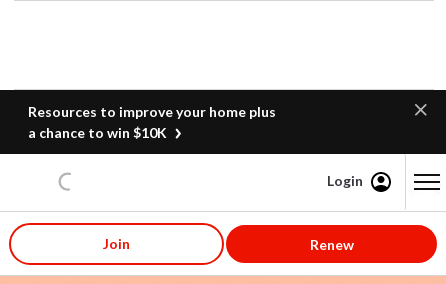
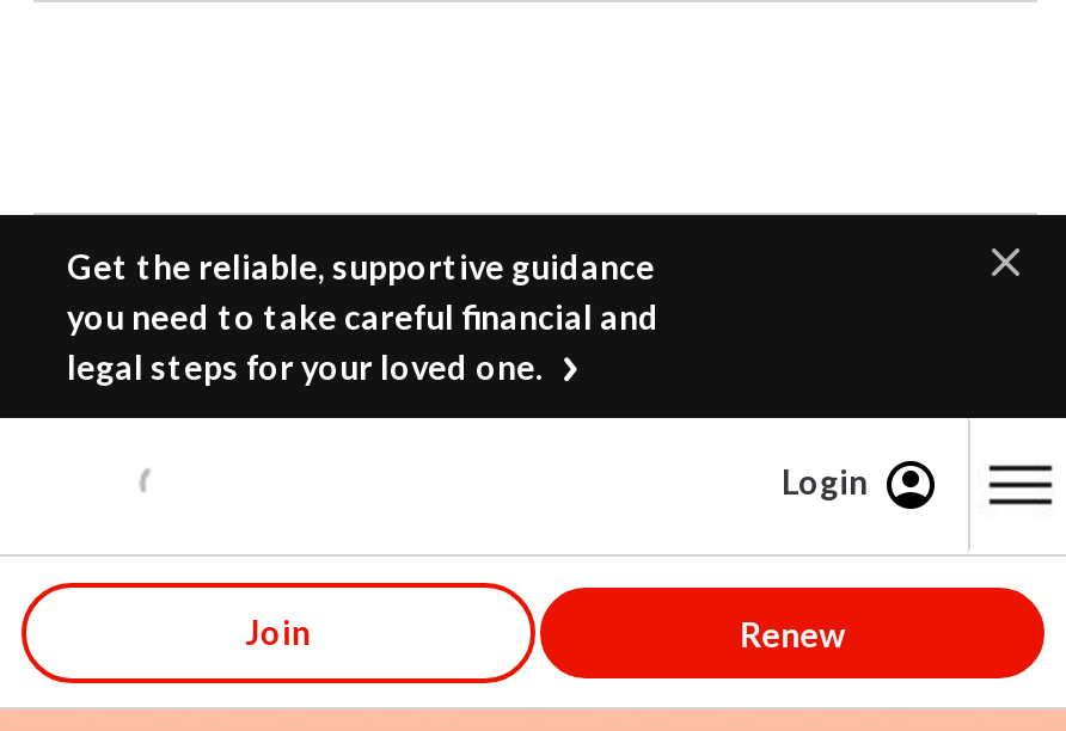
- Resources to improve your home plus
- a chance to win $10K
+ Get the reliable, supportive guidance
+ you need to take careful financial and
+ legal steps for your loved one.
